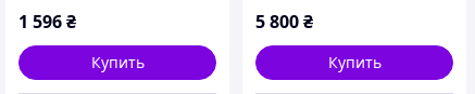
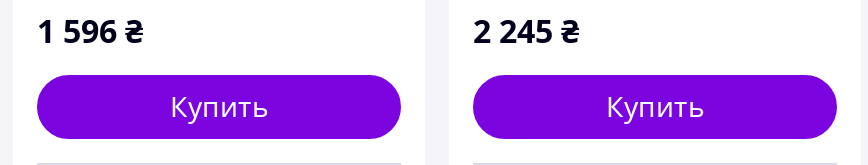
- 5 800 ₴
+ 2 245 ₴
